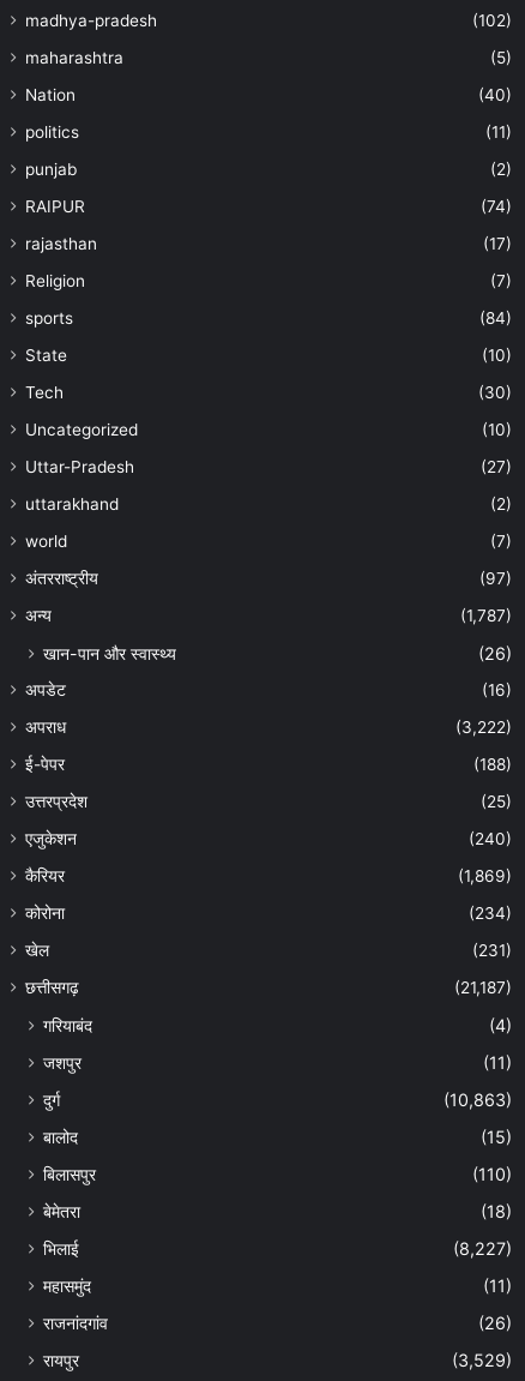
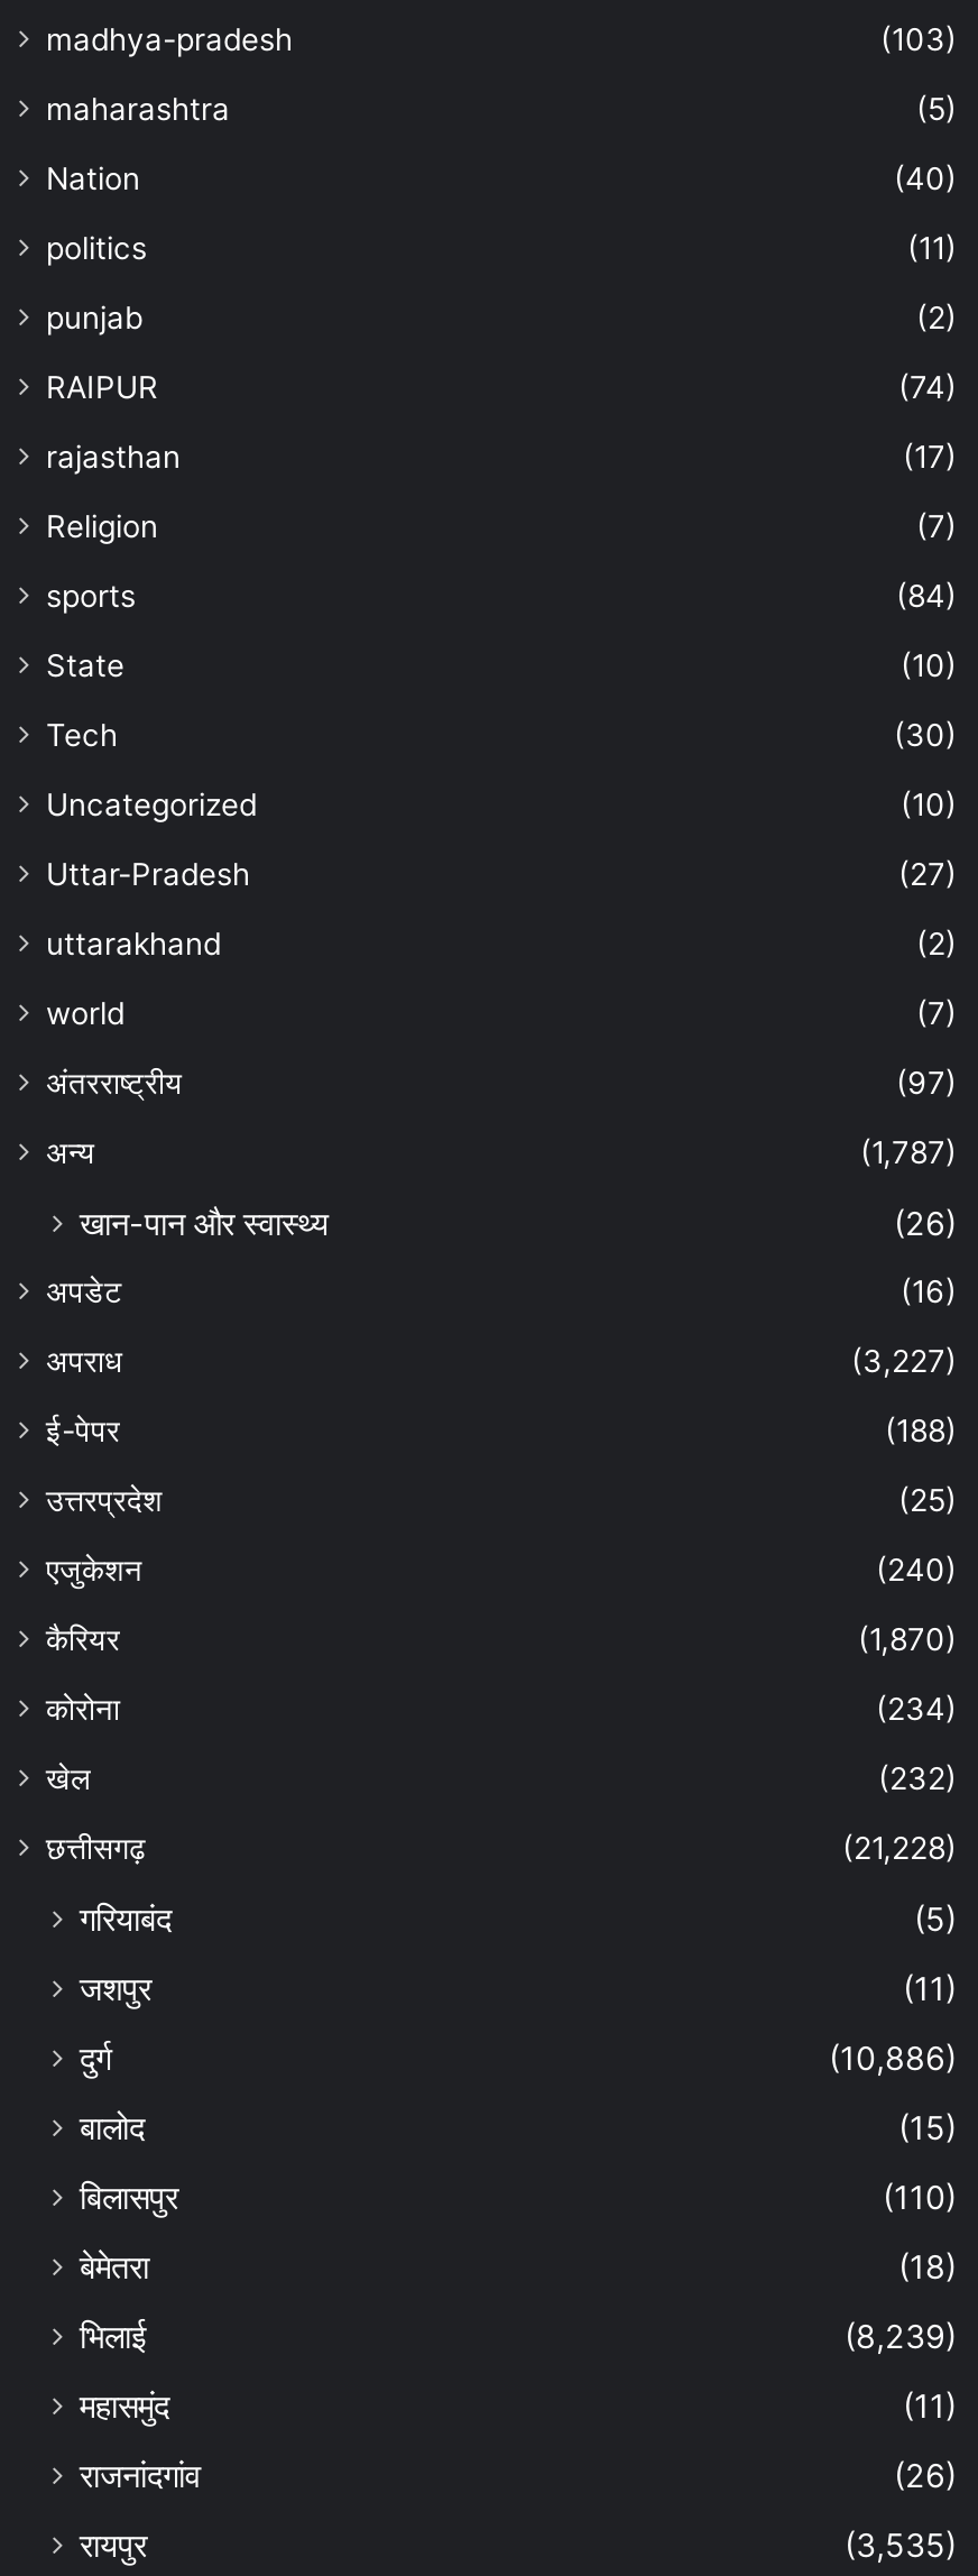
- (102)
+ (103)

- (3,222)
+ (3,227)

- (1,869)
+ (1,870)

- (231)
+ (232)

- (21,187)
+ (21,228)

- (4)
+ (5)

- (10,863)
+ (10,886)

- (8,227)
+ (8,239)

- (3,529)
+ (3,535)
